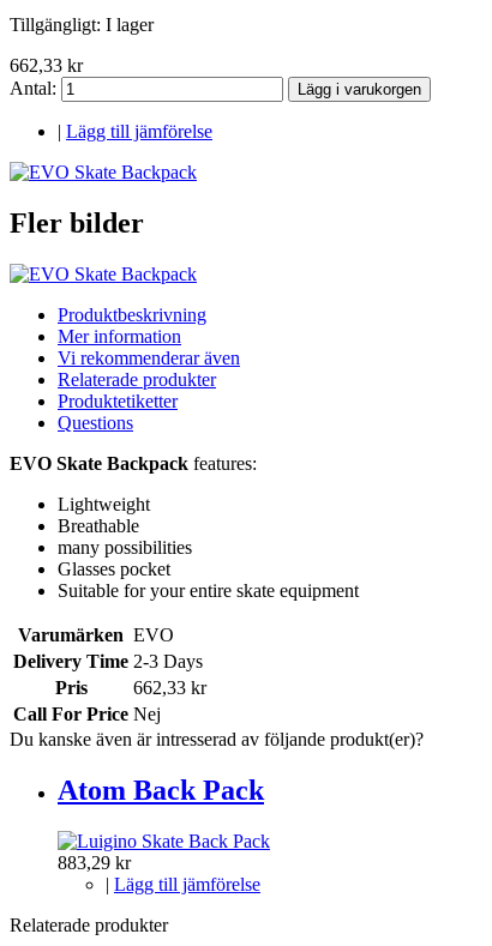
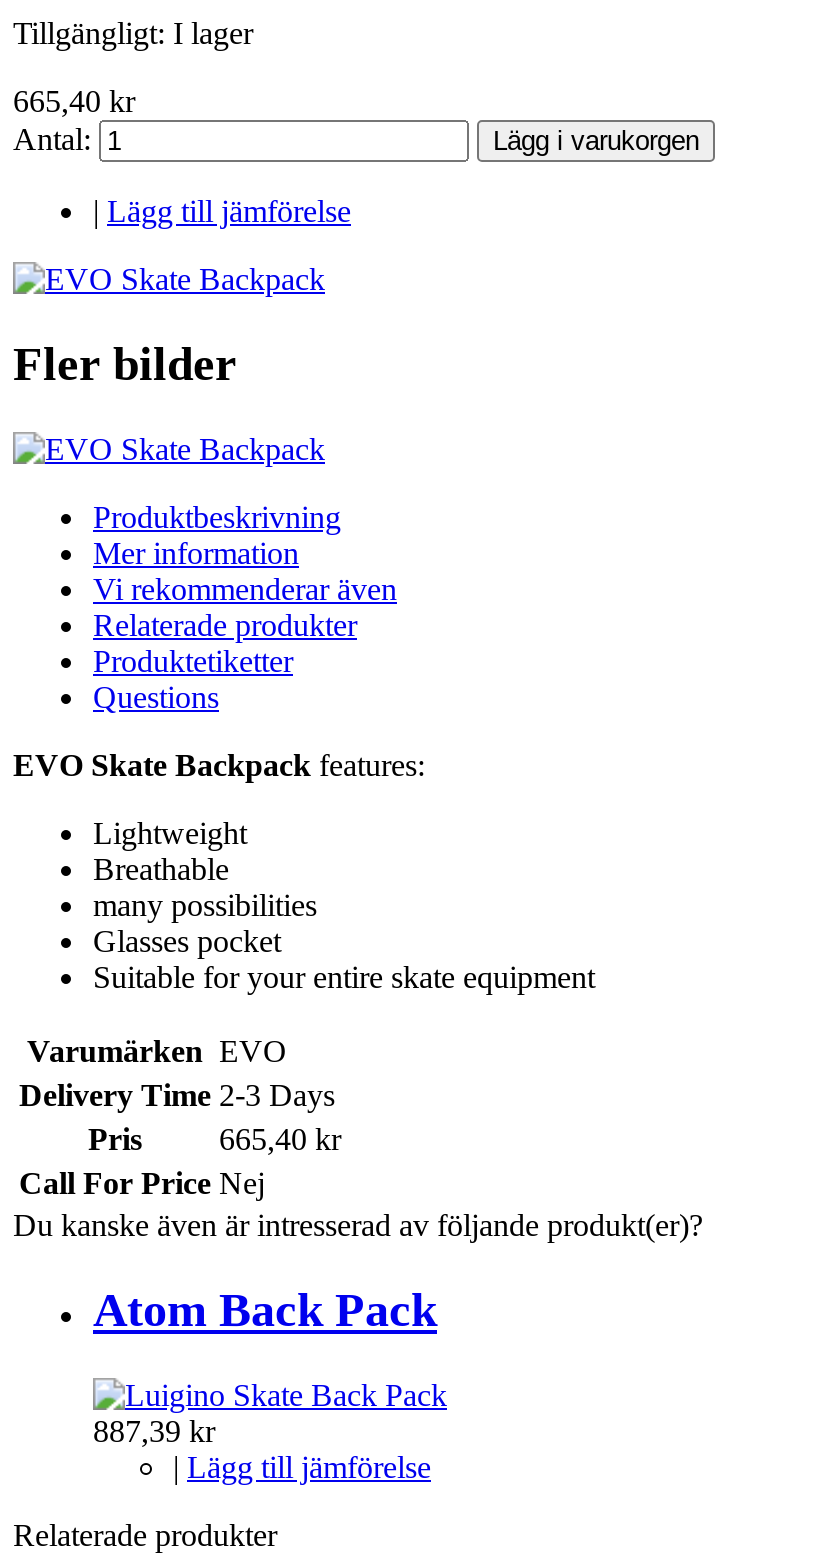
- 662,33 kr
+ 665,40 kr

- 662,33 kr
+ 665,40 kr

- 883,29 kr
+ 887,39 kr
